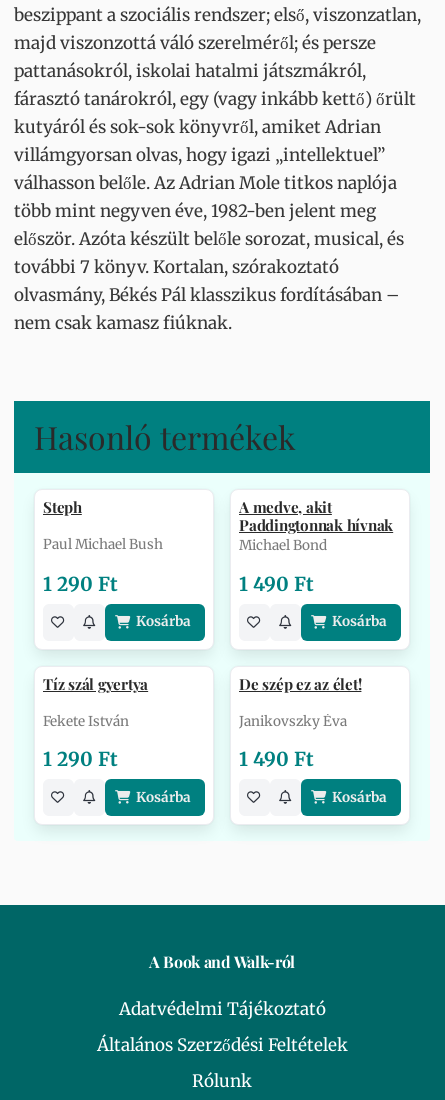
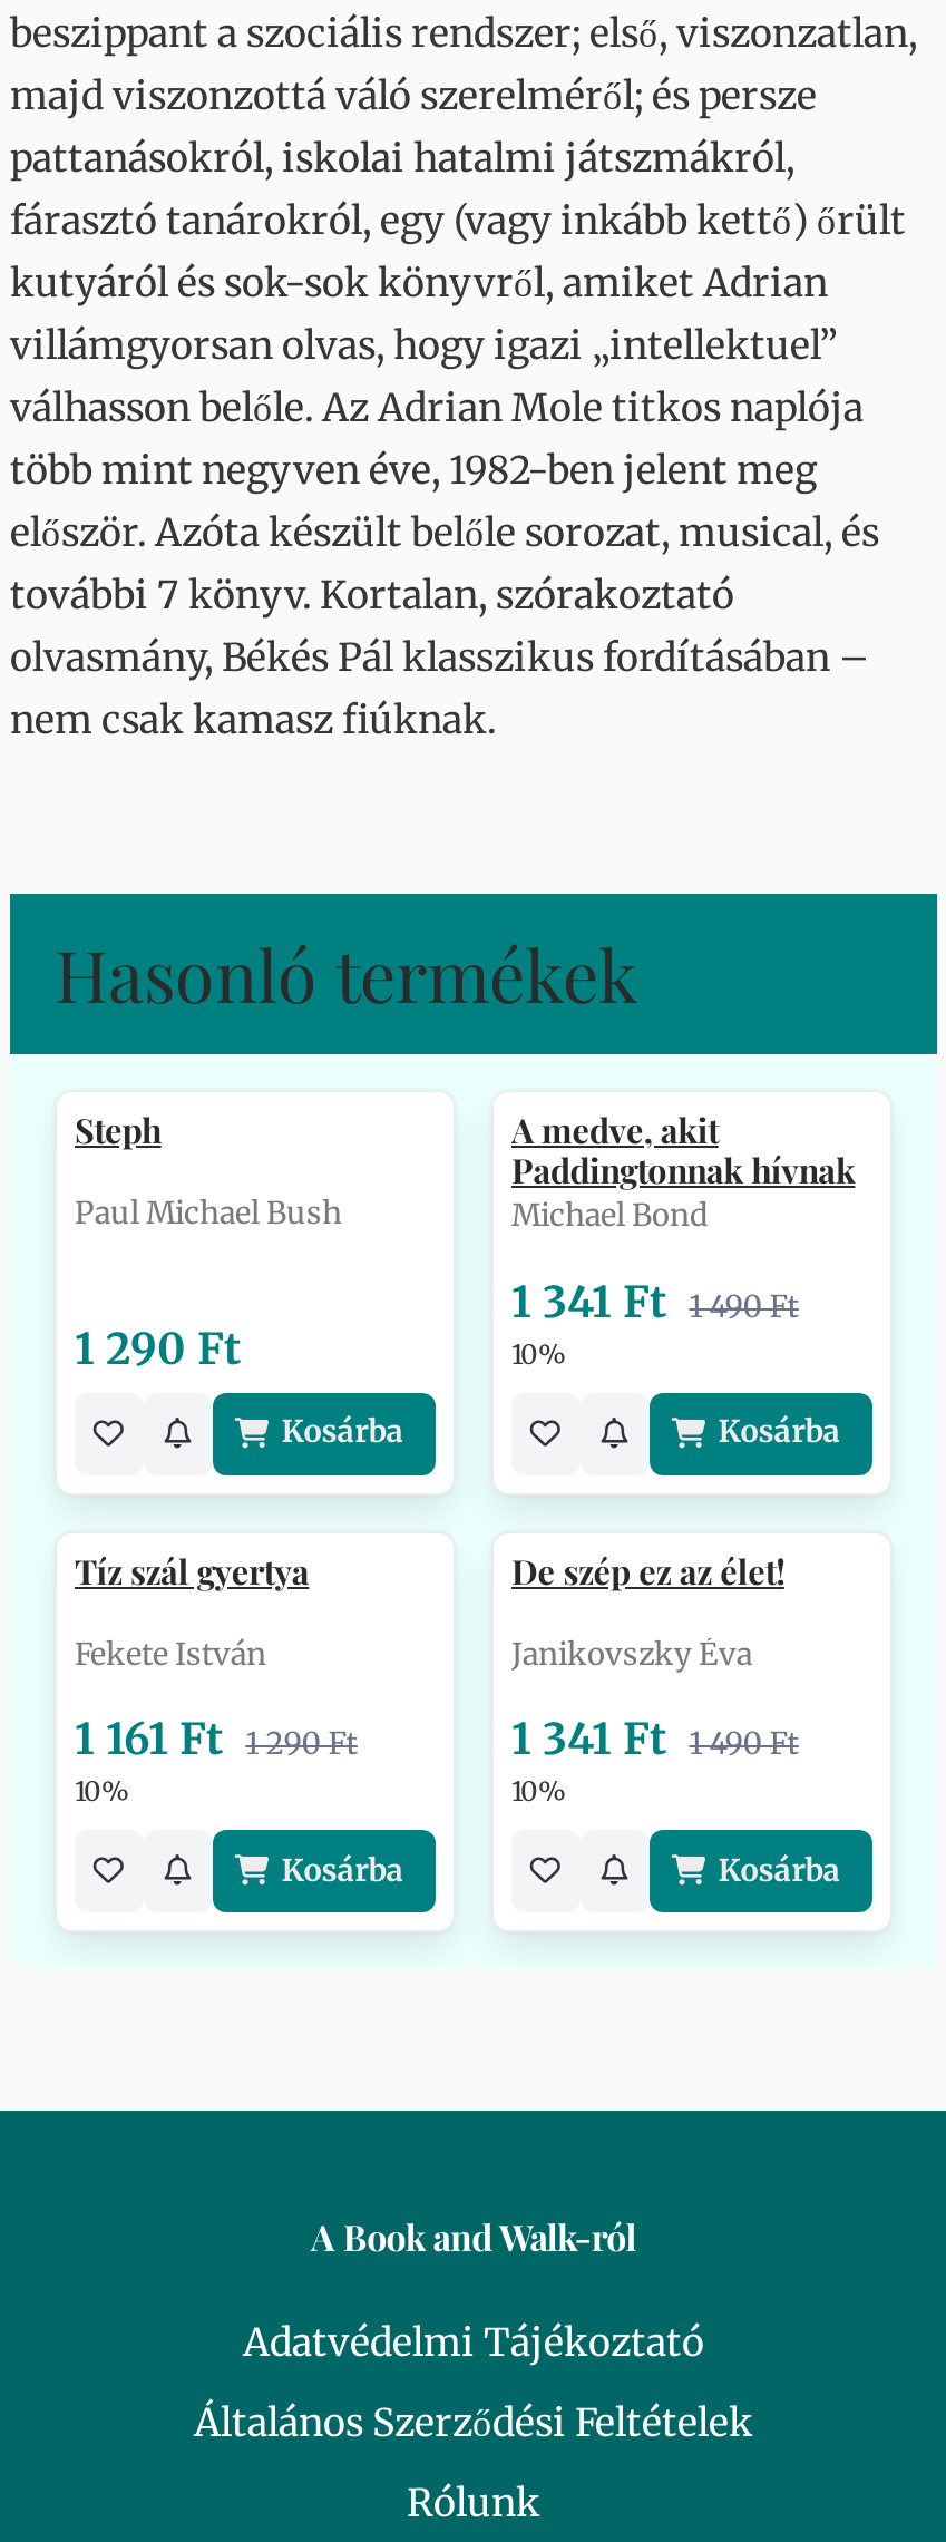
- 1 490 Ft
+ 1 341 Ft 1 490 Ft
+ 10%

- 1 290 Ft
+ 1 161 Ft 1 290 Ft
+ 10%

- 1 490 Ft
+ 1 341 Ft 1 490 Ft
+ 10%
